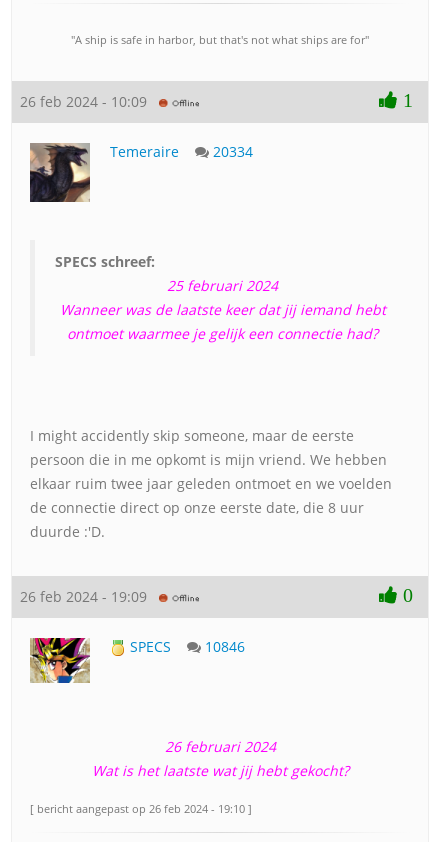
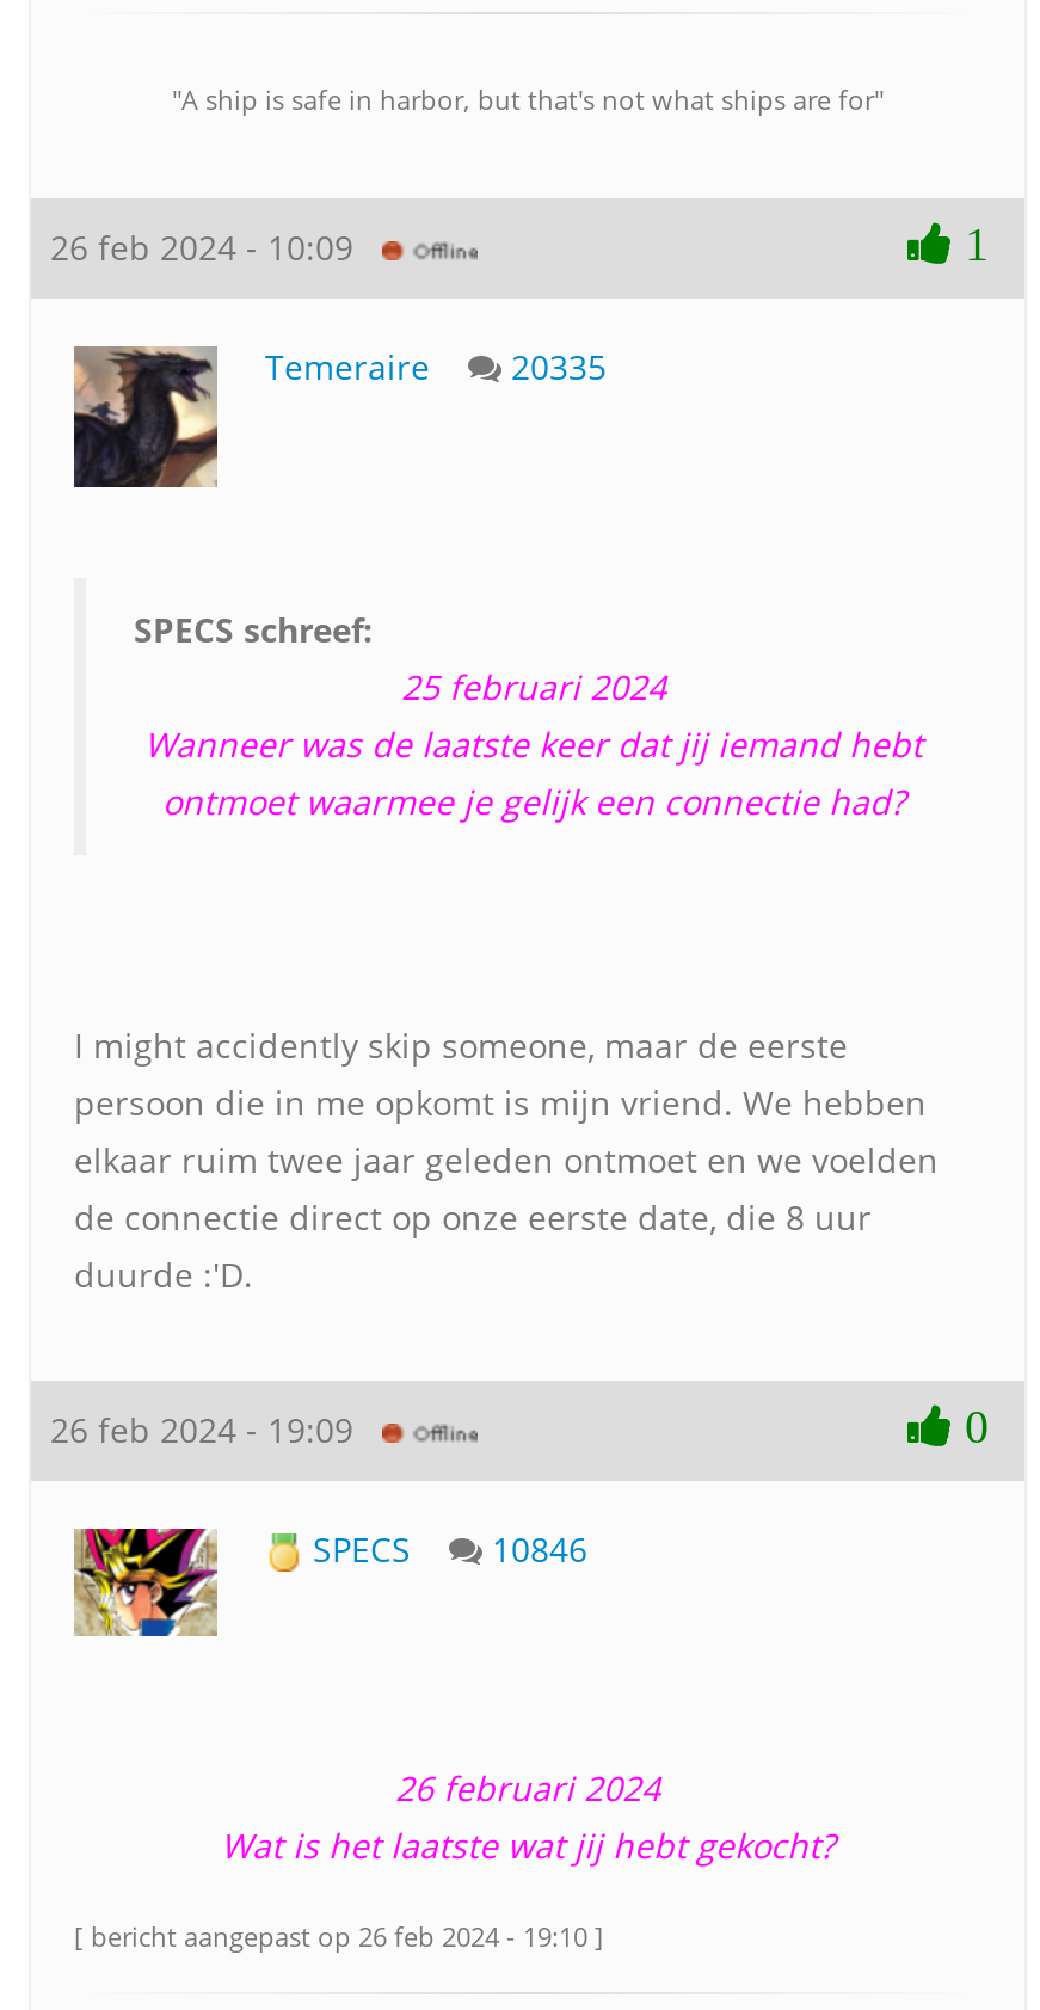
- Temeraire 20334
+ Temeraire 20335
